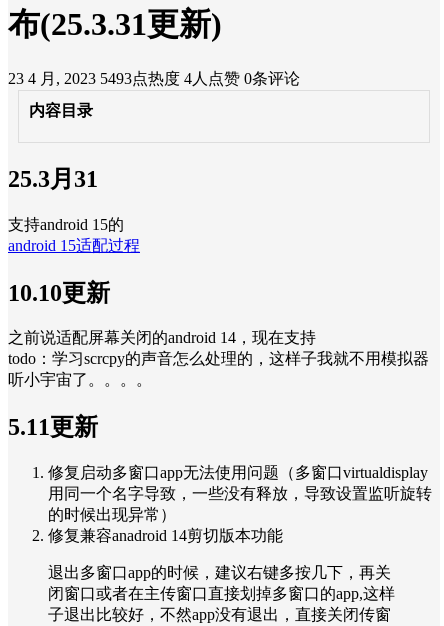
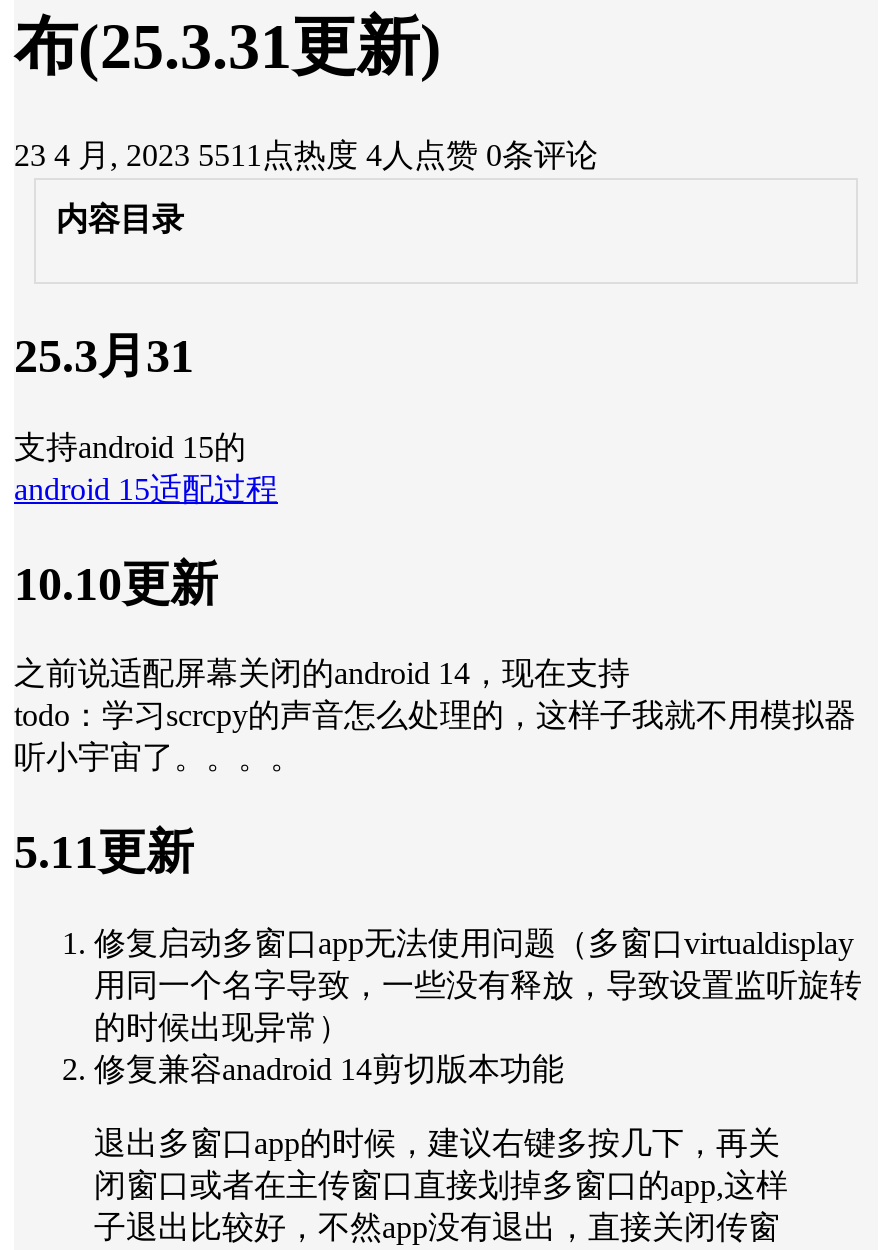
- 23 4 月, 2023 5493点热度 4人点赞 0条评论
+ 23 4 月, 2023 5511点热度 4人点赞 0条评论
